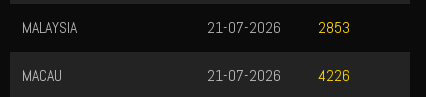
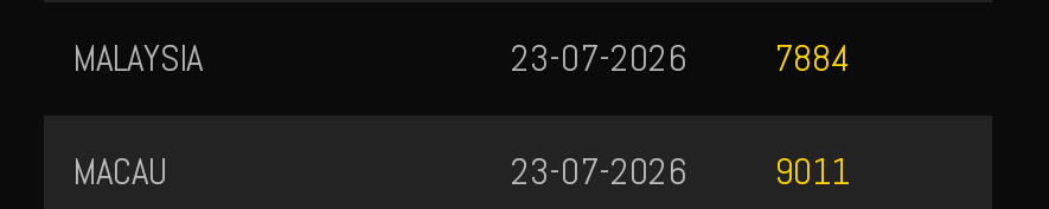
- 21-07-2026
+ 23-07-2026

- 2853
+ 7884

- 21-07-2026
+ 23-07-2026

- 4226
+ 9011
